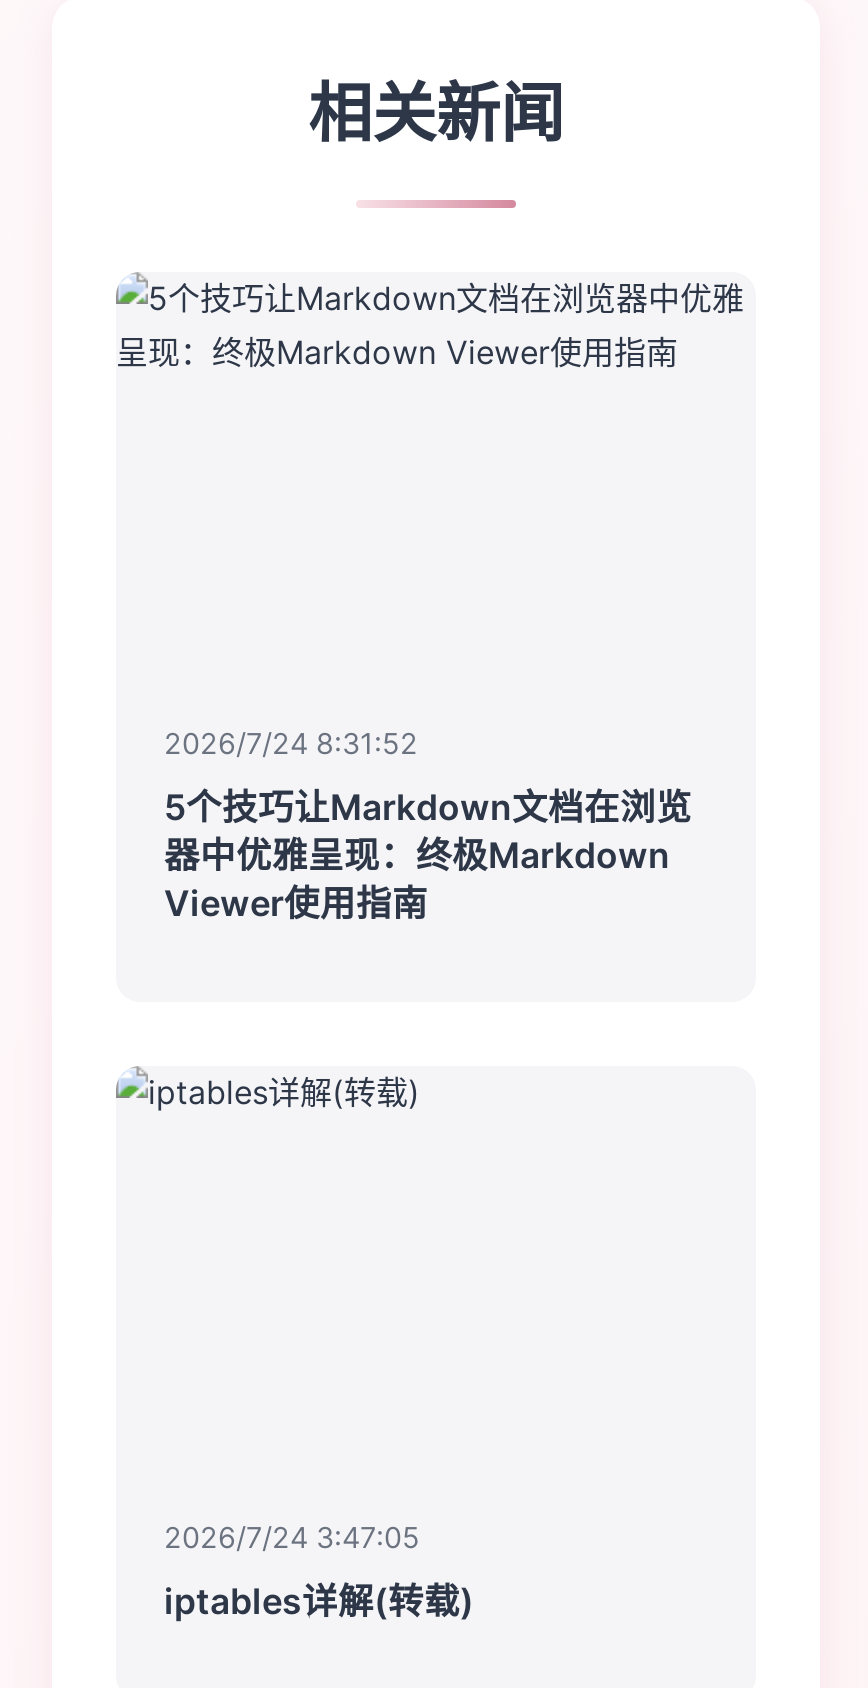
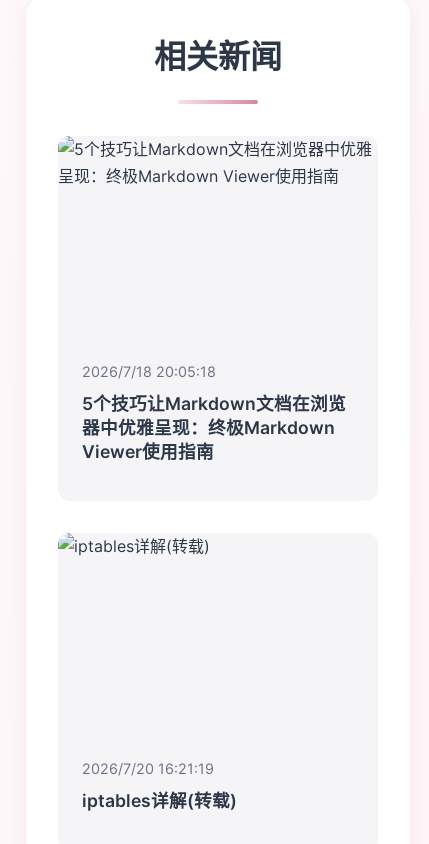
- 2026/7/24 8:31:52
+ 2026/7/18 20:05:18

- 2026/7/24 3:47:05
+ 2026/7/20 16:21:19
